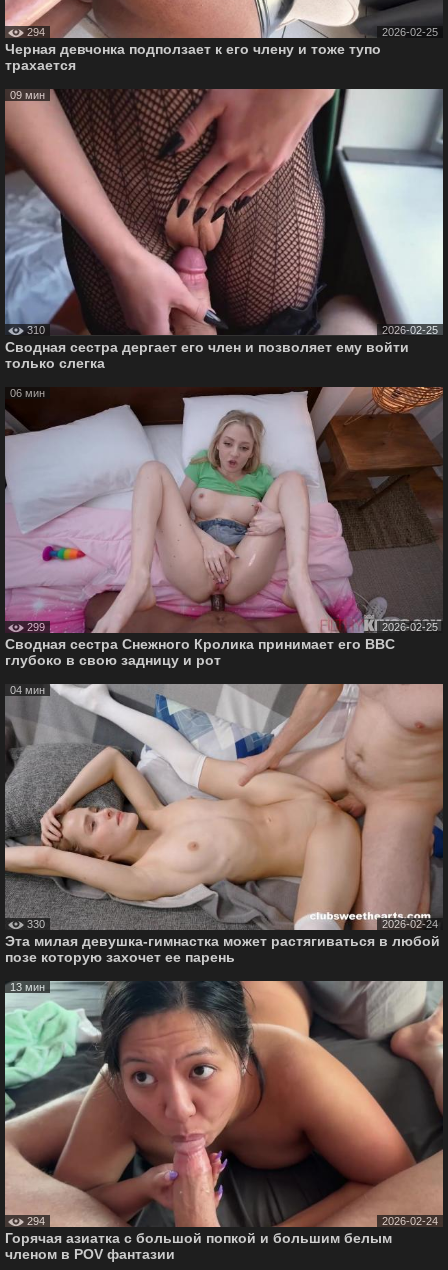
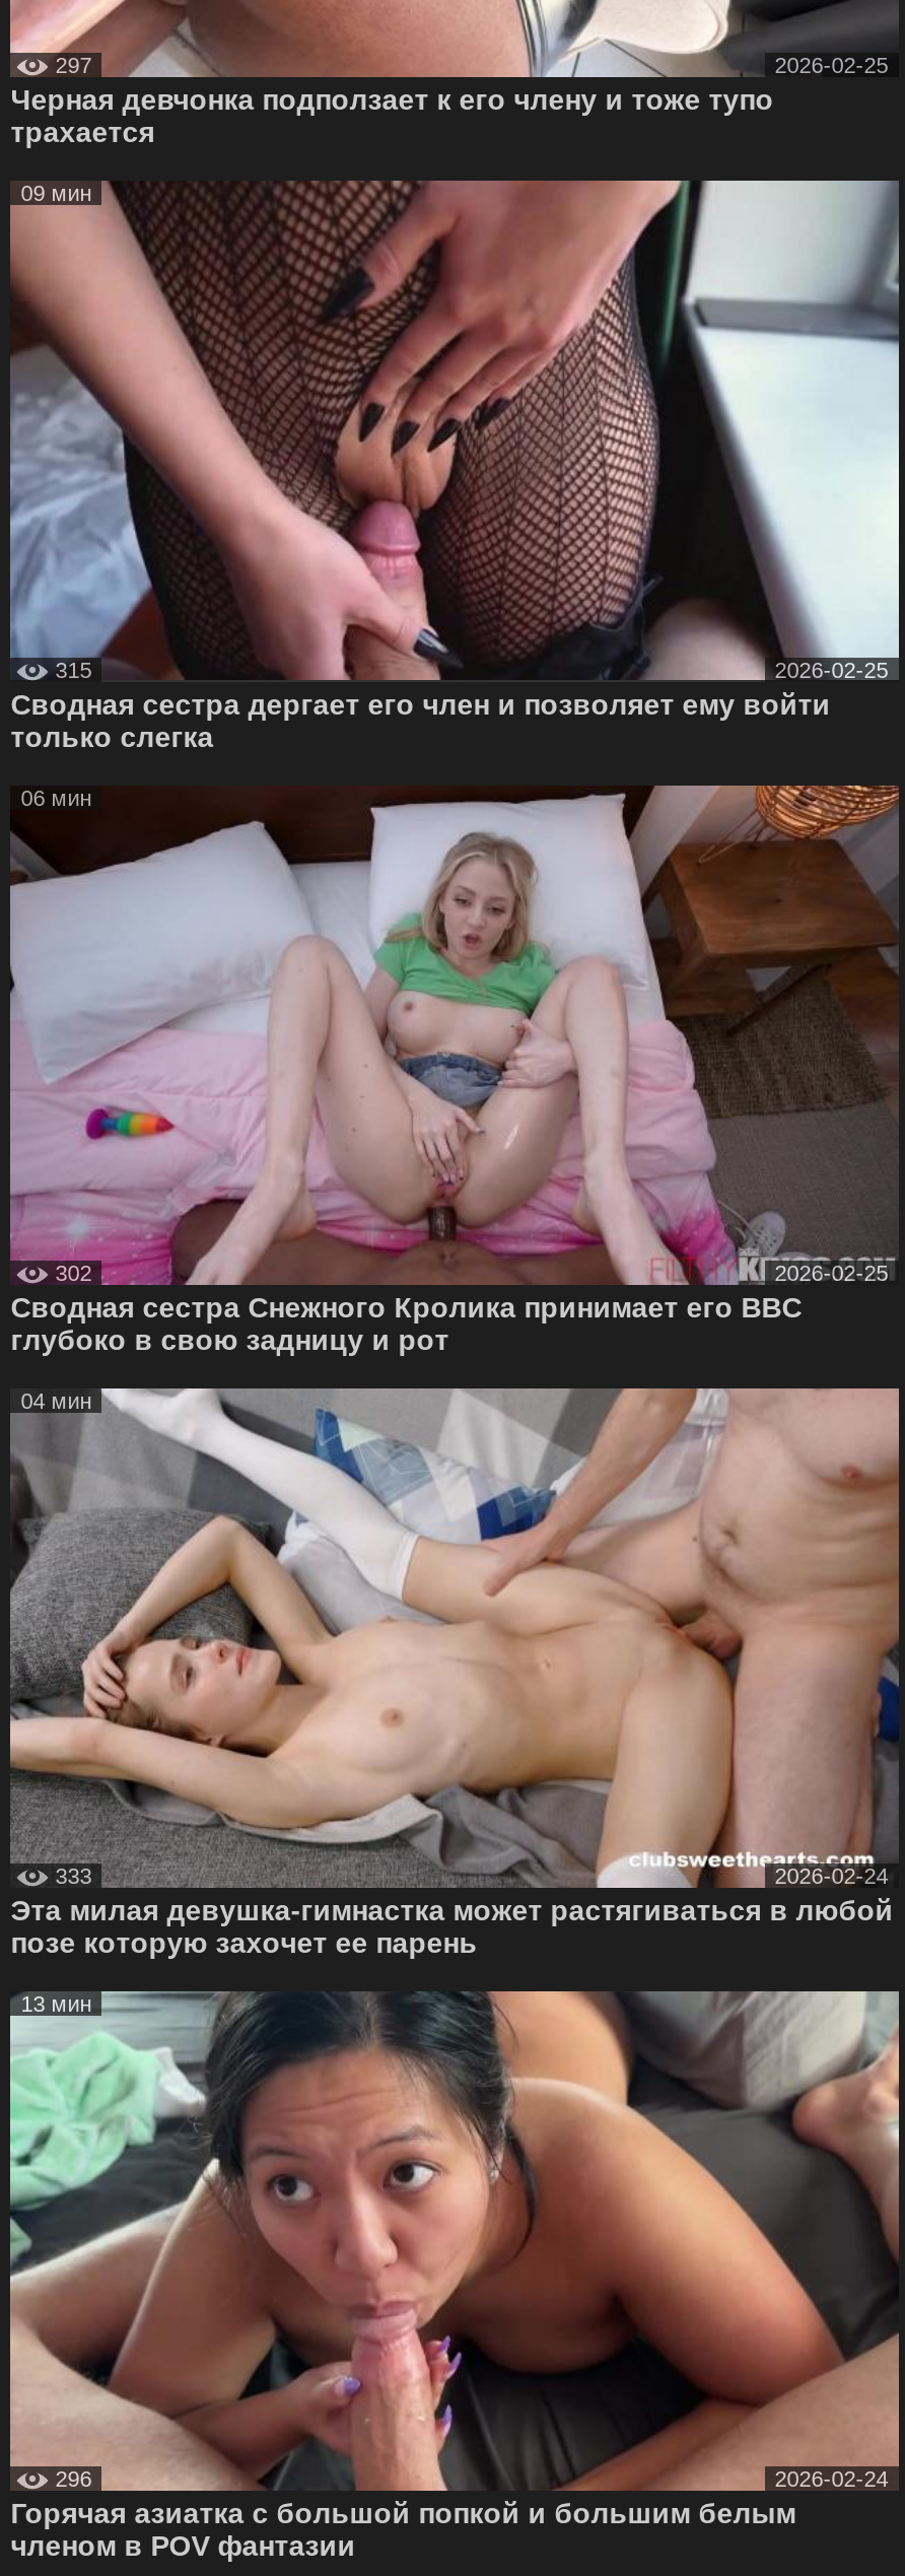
- 294
+ 297

- 310
+ 315

- 299
+ 302

- 330
+ 333

- 294
+ 296
